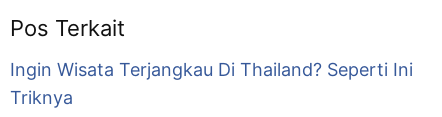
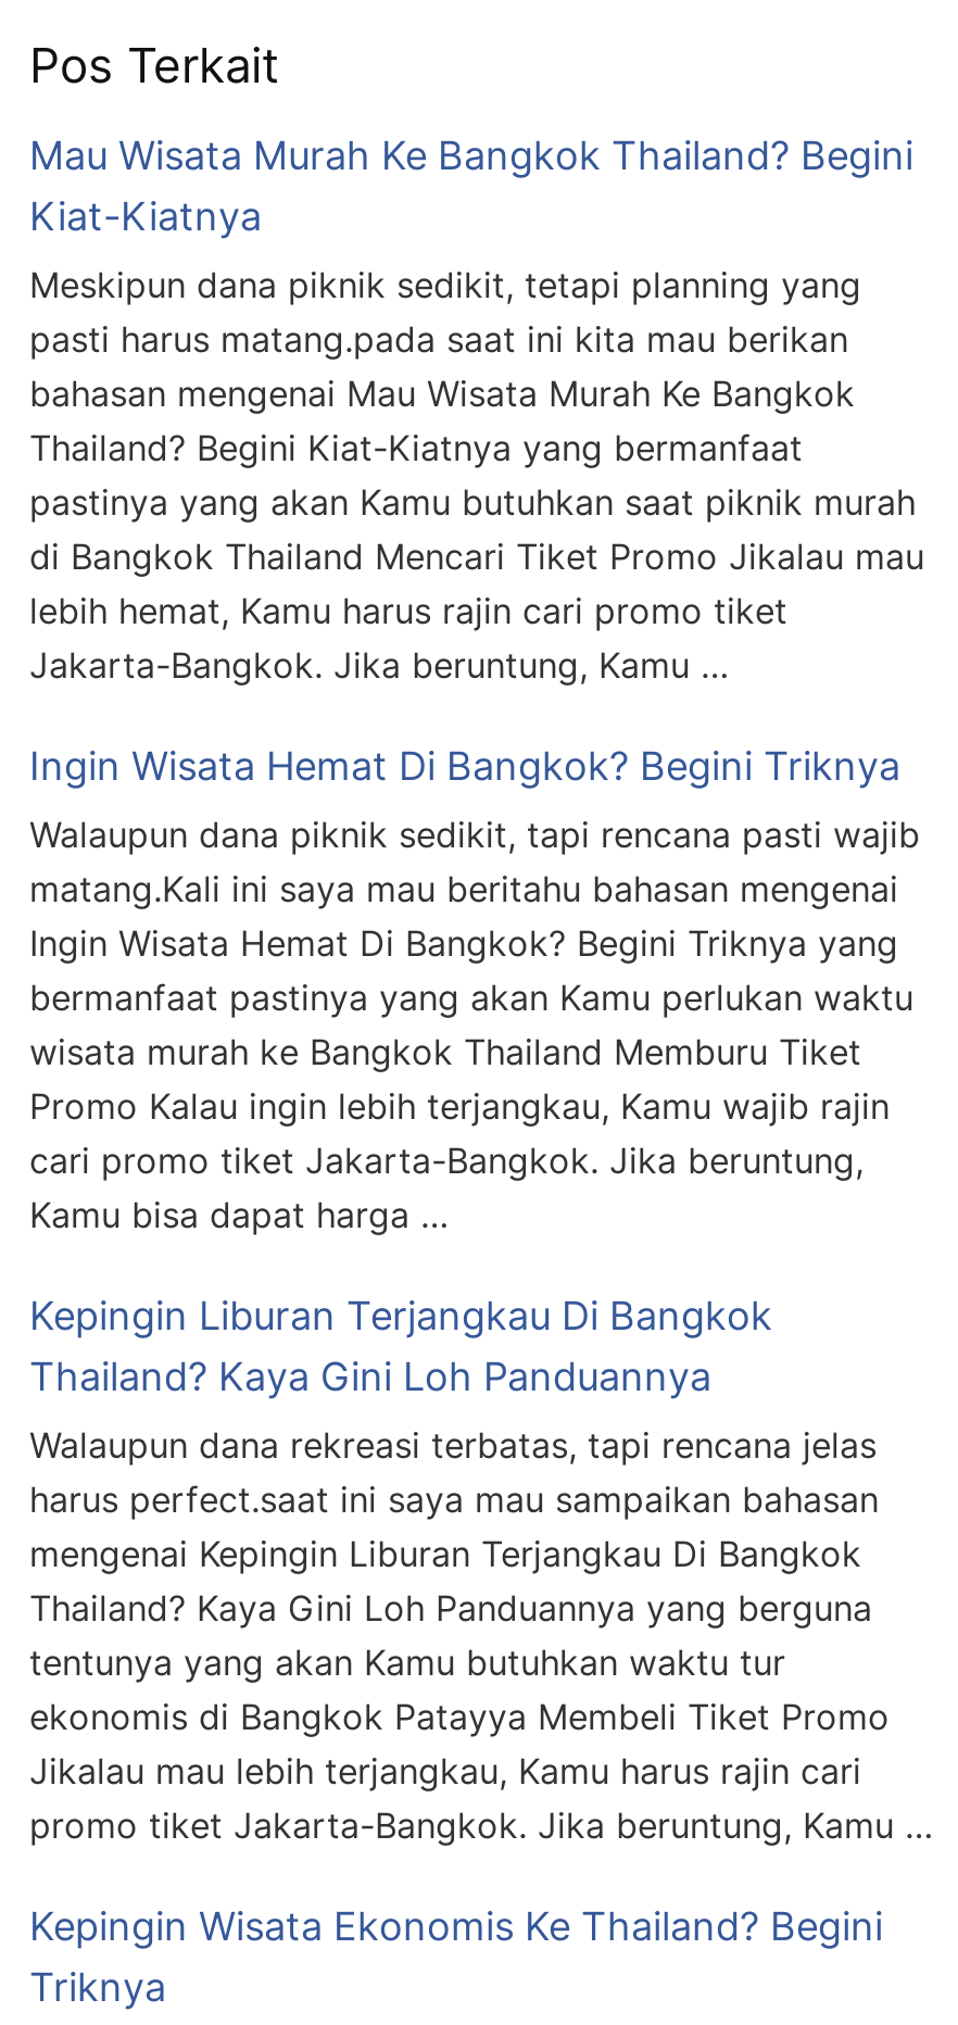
- Ingin Wisata Terjangkau Di Thailand? Seperti Ini
+ Mau Wisata Murah Ke Bangkok Thailand? Begini
+ Kiat-Kiatnya
+ Meskipun dana piknik sedikit, tetapi planning yang
+ pasti harus matang.pada saat ini kita mau berikan
+ bahasan mengenai Mau Wisata Murah Ke Bangkok
+ Thailand? Begini Kiat-Kiatnya yang bermanfaat
+ pastinya yang akan Kamu butuhkan saat piknik murah
+ di Bangkok Thailand Mencari Tiket Promo Jikalau mau
+ lebih hemat, Kamu harus rajin cari promo tiket
+ Jakarta-Bangkok. Jika beruntung, Kamu …
+ Ingin Wisata Hemat Di Bangkok? Begini Triknya
+ Walaupun dana piknik sedikit, tapi rencana pasti wajib
+ matang.Kali ini saya mau beritahu bahasan mengenai
+ Ingin Wisata Hemat Di Bangkok? Begini Triknya yang
+ bermanfaat pastinya yang akan Kamu perlukan waktu
+ wisata murah ke Bangkok Thailand Memburu Tiket
+ Promo Kalau ingin lebih terjangkau, Kamu wajib rajin
+ cari promo tiket Jakarta-Bangkok. Jika beruntung,
+ Kamu bisa dapat harga …
+ Kepingin Liburan Terjangkau Di Bangkok
+ Thailand? Kaya Gini Loh Panduannya
+ Walaupun dana rekreasi terbatas, tapi rencana jelas
+ harus perfect.saat ini saya mau sampaikan bahasan
+ mengenai Kepingin Liburan Terjangkau Di Bangkok
+ Thailand? Kaya Gini Loh Panduannya yang berguna
+ tentunya yang akan Kamu butuhkan waktu tur
+ ekonomis di Bangkok Patayya Membeli Tiket Promo
+ Jikalau mau lebih terjangkau, Kamu harus rajin cari
+ promo tiket Jakarta-Bangkok. Jika beruntung, Kamu …
+ Kepingin Wisata Ekonomis Ke Thailand? Begini
